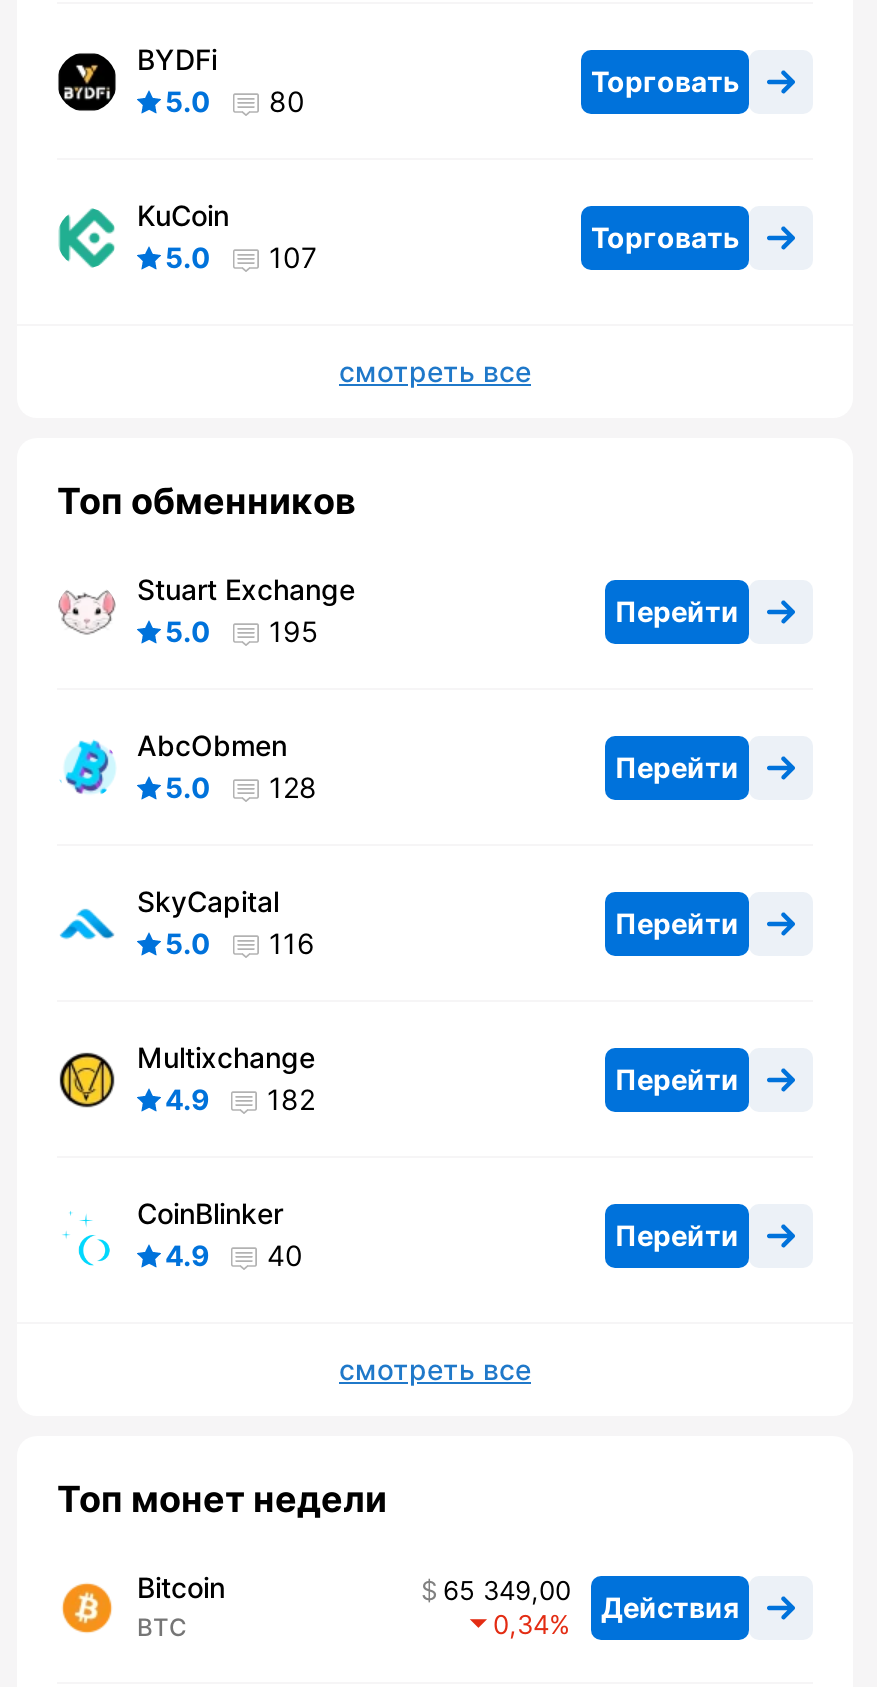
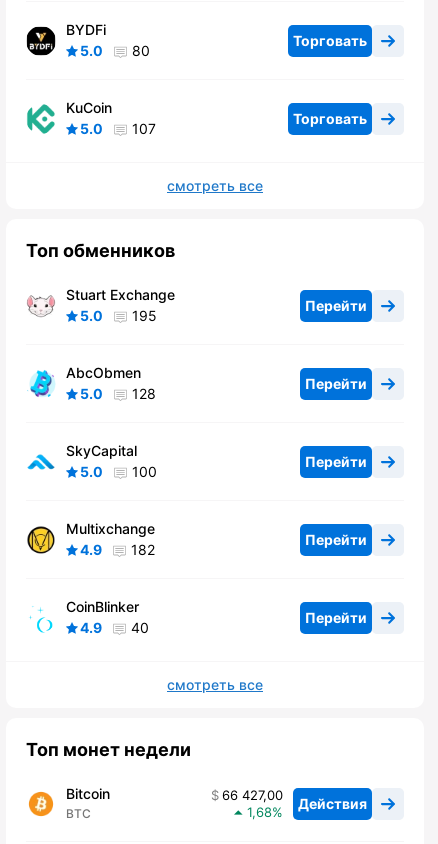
- 5.0 116
+ 5.0 100

- 65 349,00 Действия
+ 66 427,00 Действия

- 0,34
+ 1,68
